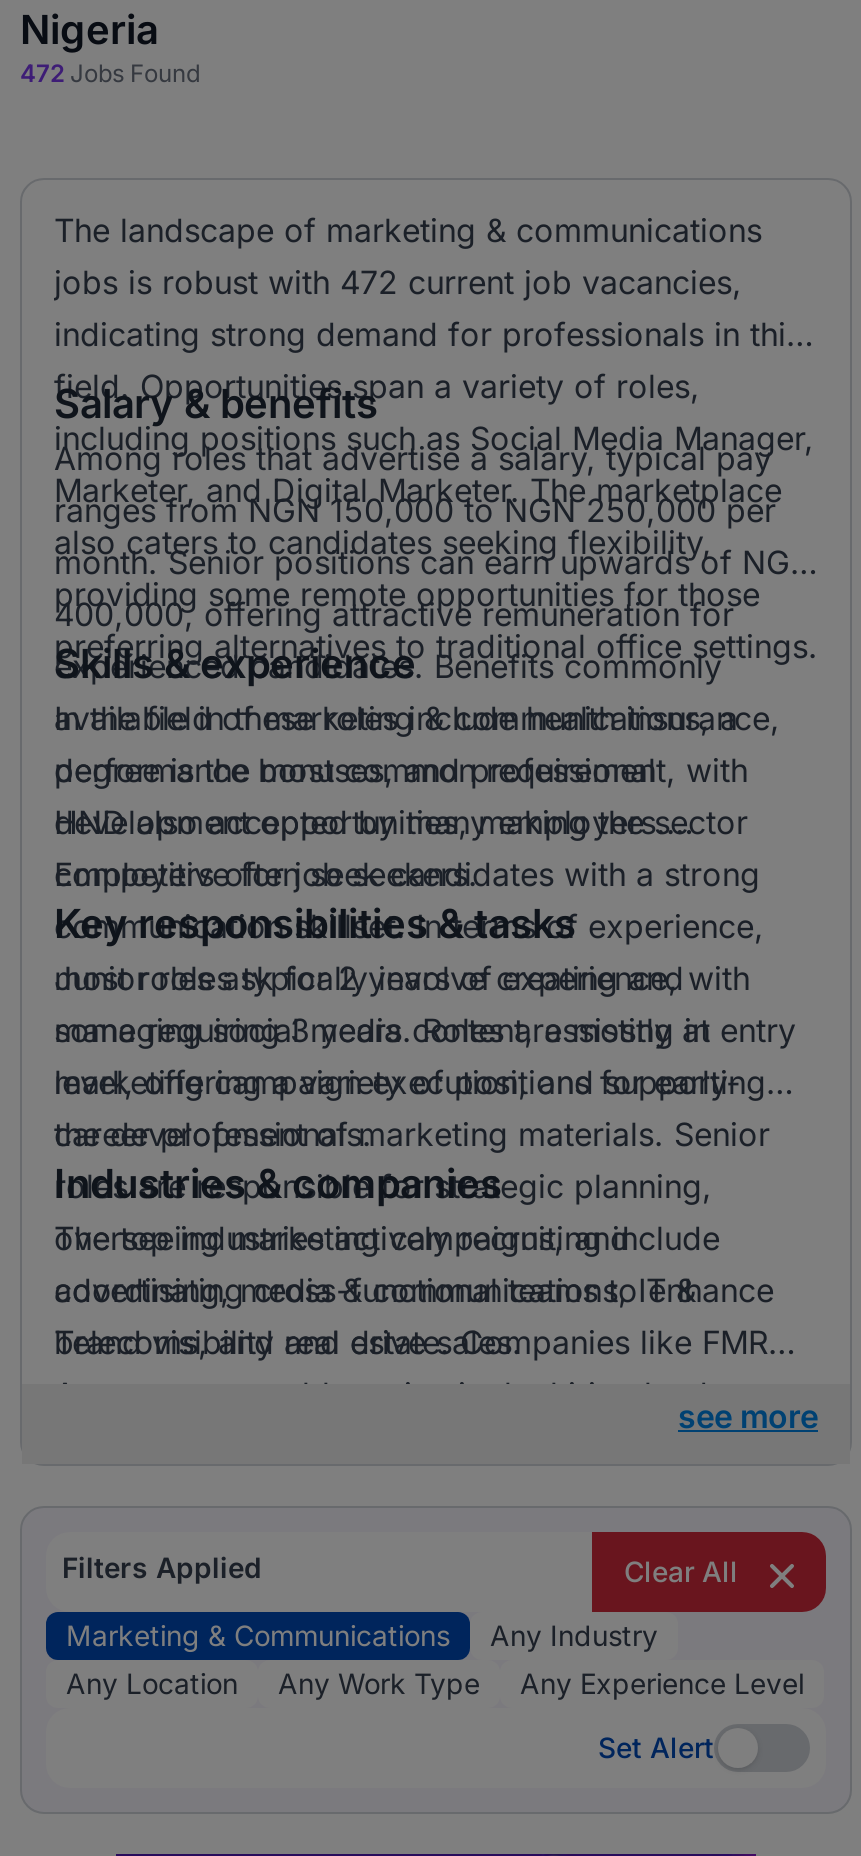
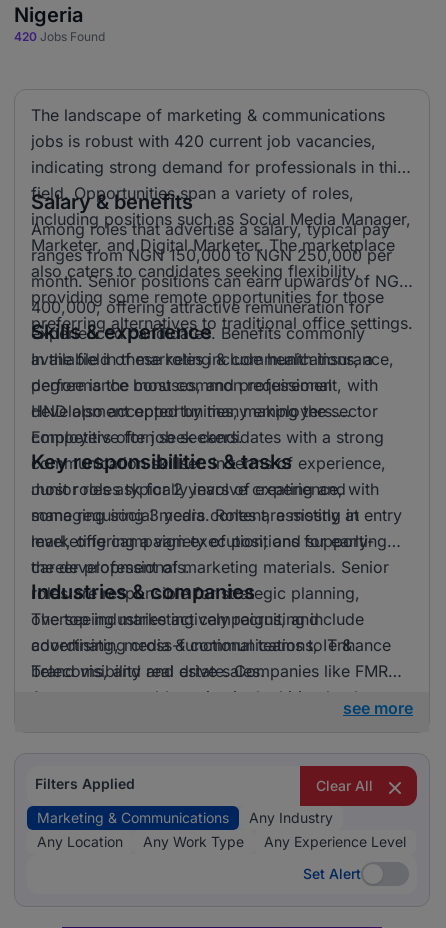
- 472 Jobs Found
+ 420 Jobs Found

- jobs is robust with 472 current job vacancies,
+ jobs is robust with 420 current job vacancies,
